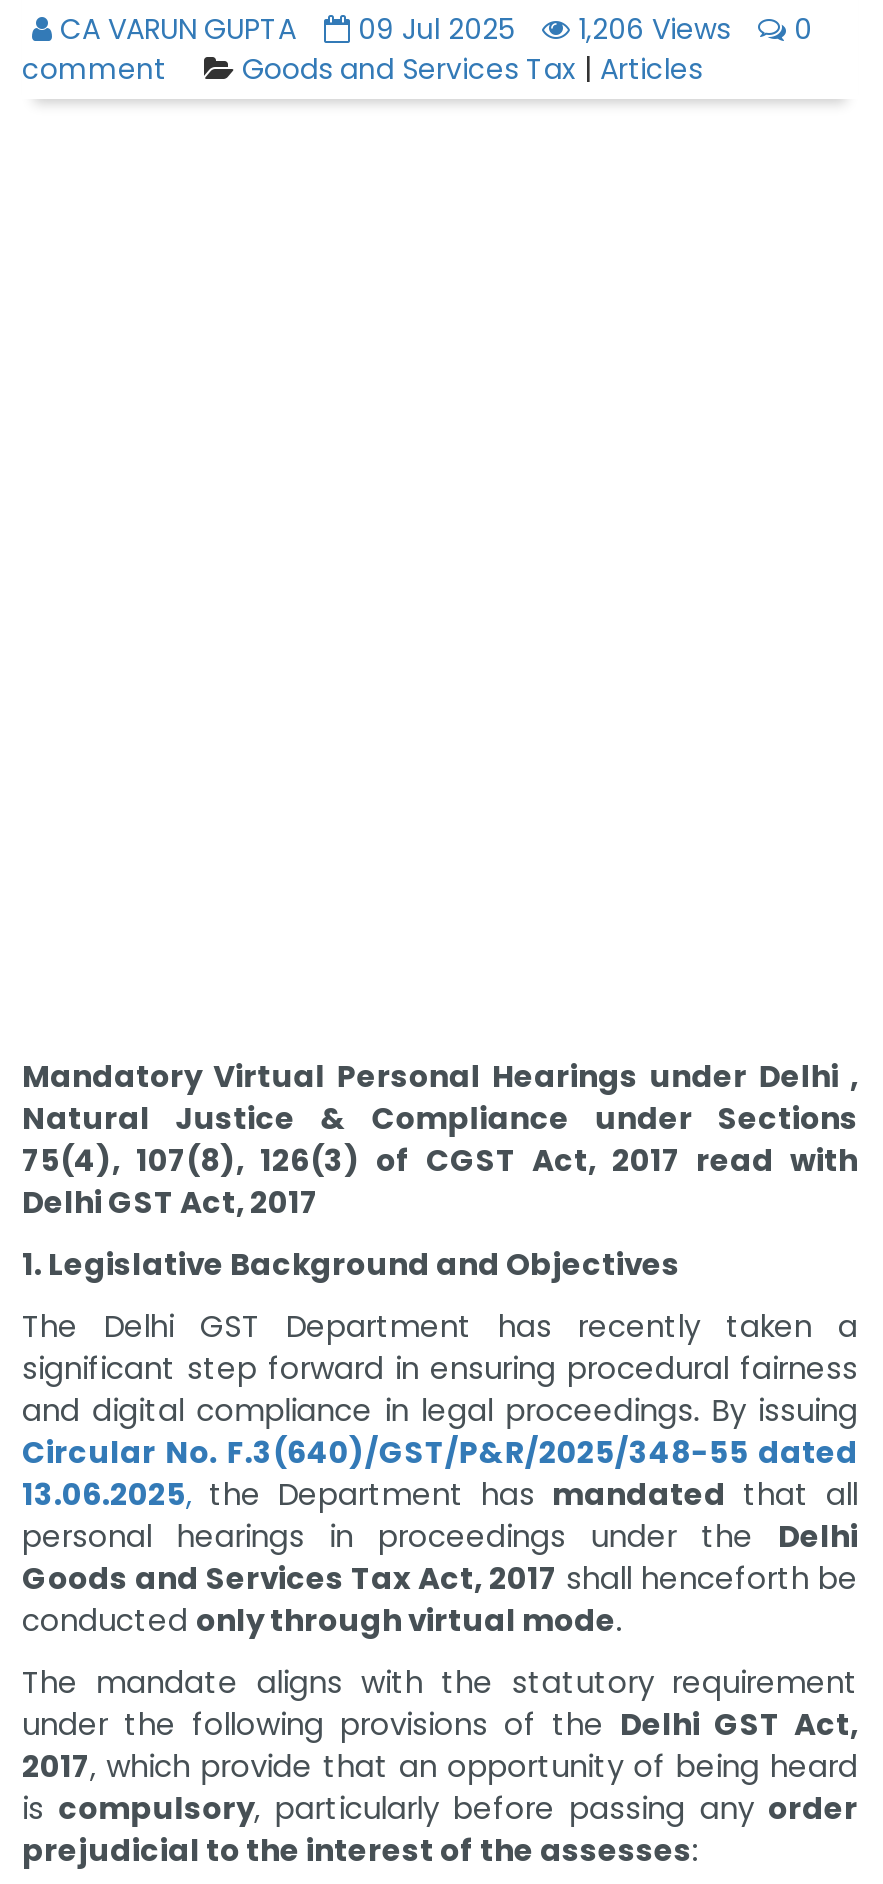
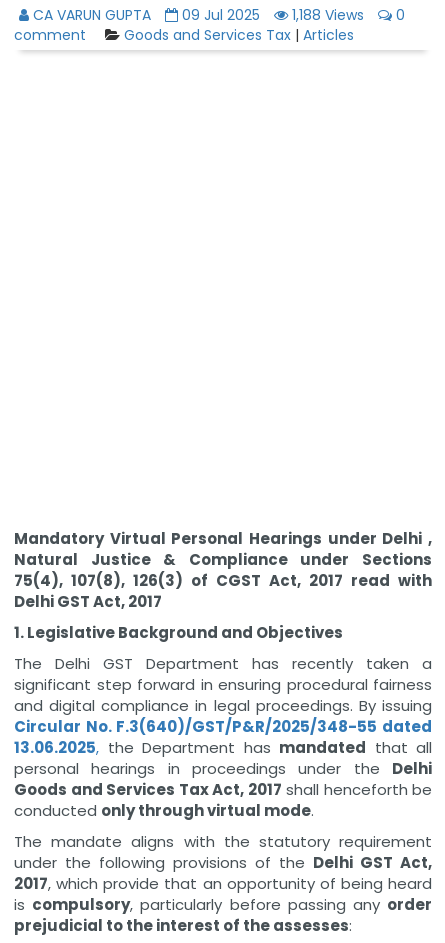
- CA VARUN GUPTA 09 Jul 2025 1,206 Views 0
+ CA VARUN GUPTA 09 Jul 2025 1,188 Views 0
